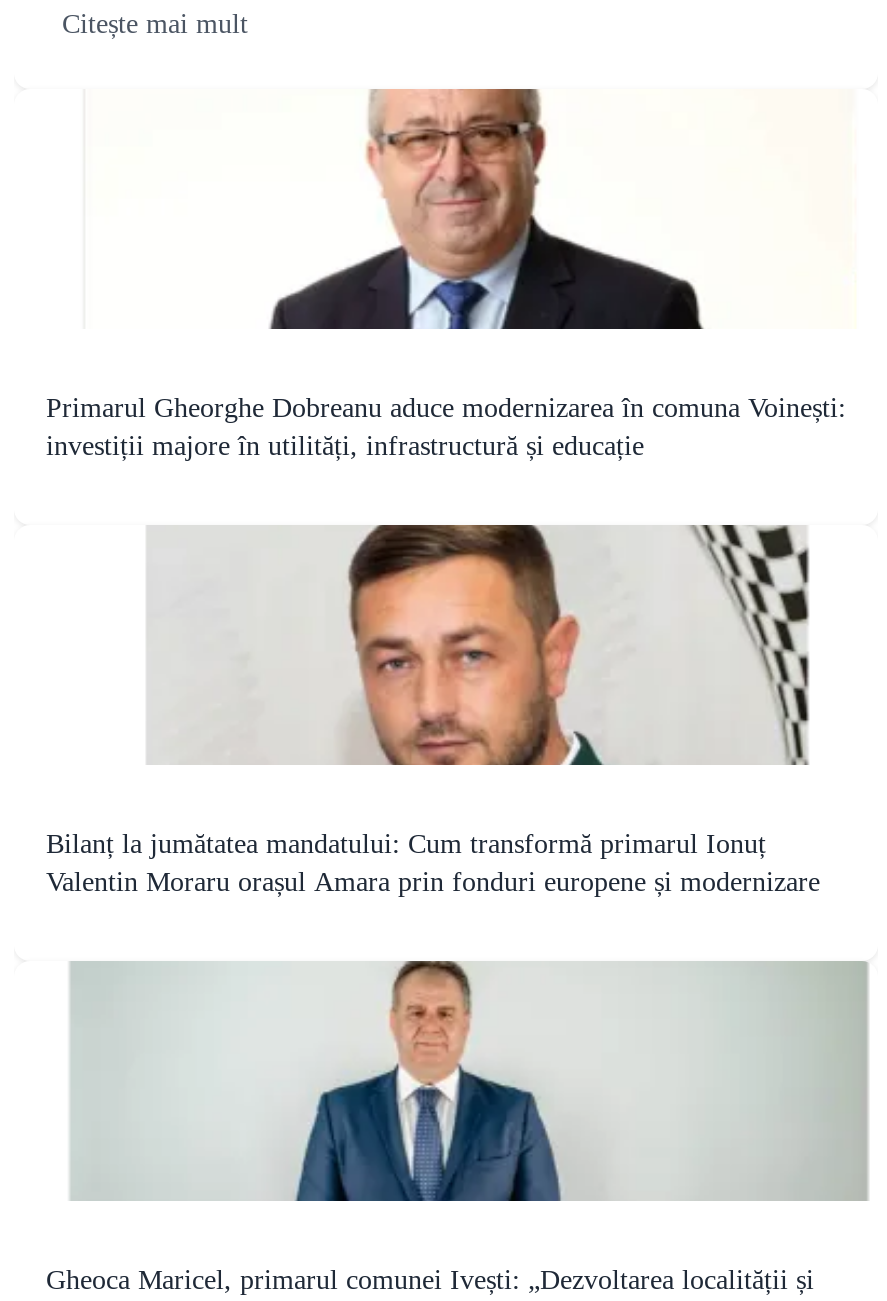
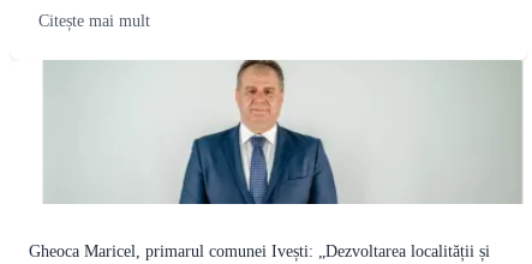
- [image]
- Primarul Gheorghe Dobreanu aduce modernizarea în comuna Voinești:
- investiții majore în utilități, infrastructură și educație

- [image]
- Bilanț la jumătatea mandatului: Cum transformă primarul Ionuț
- Valentin Moraru orașul Amara prin fonduri europene și modernizare
